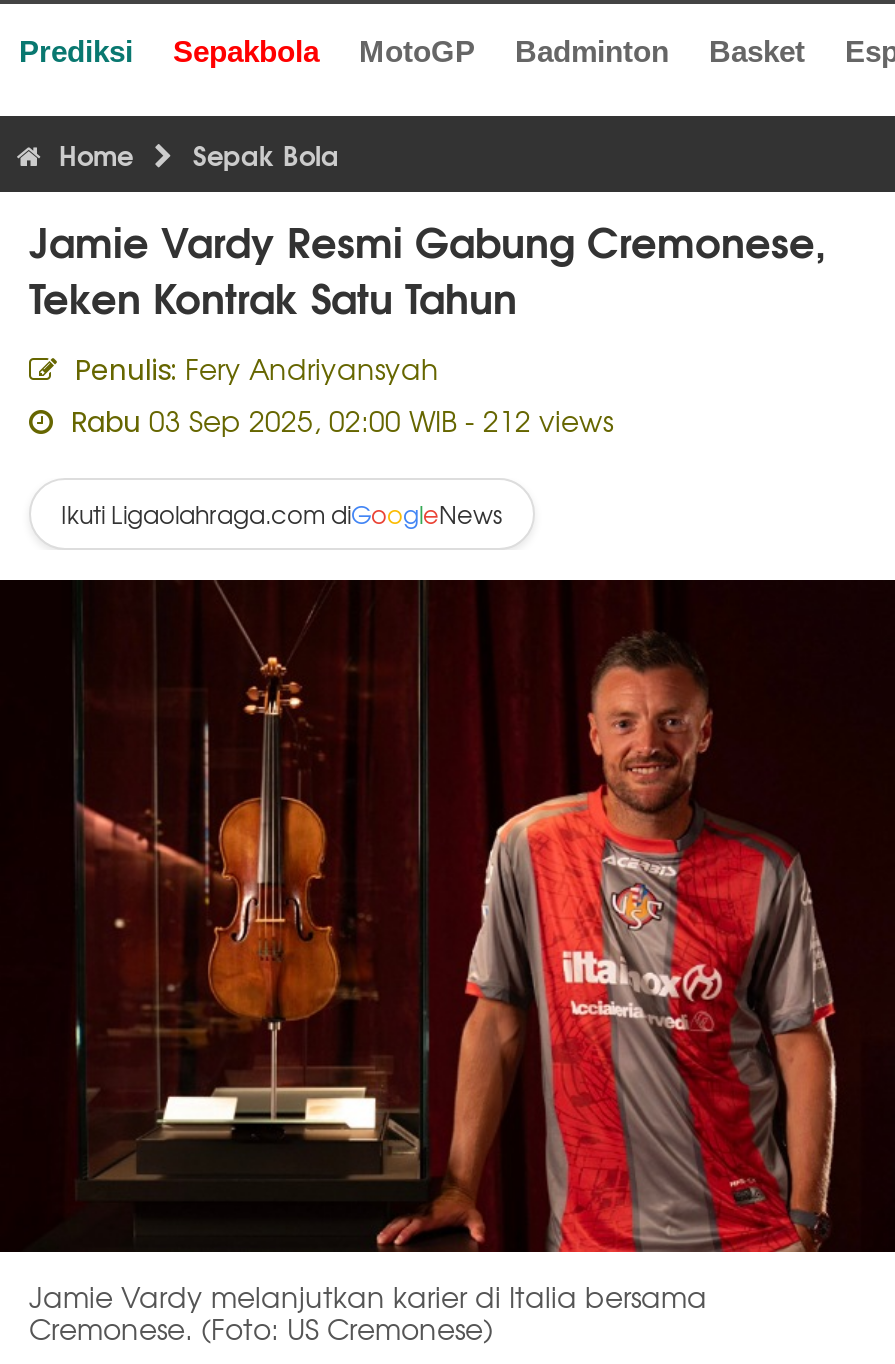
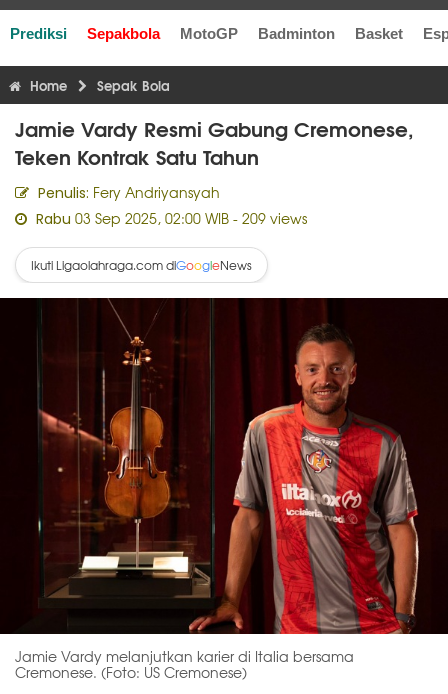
- Rabu 03 Sep 2025, 02:00 WIB - 212 views
+ Rabu 03 Sep 2025, 02:00 WIB - 209 views
